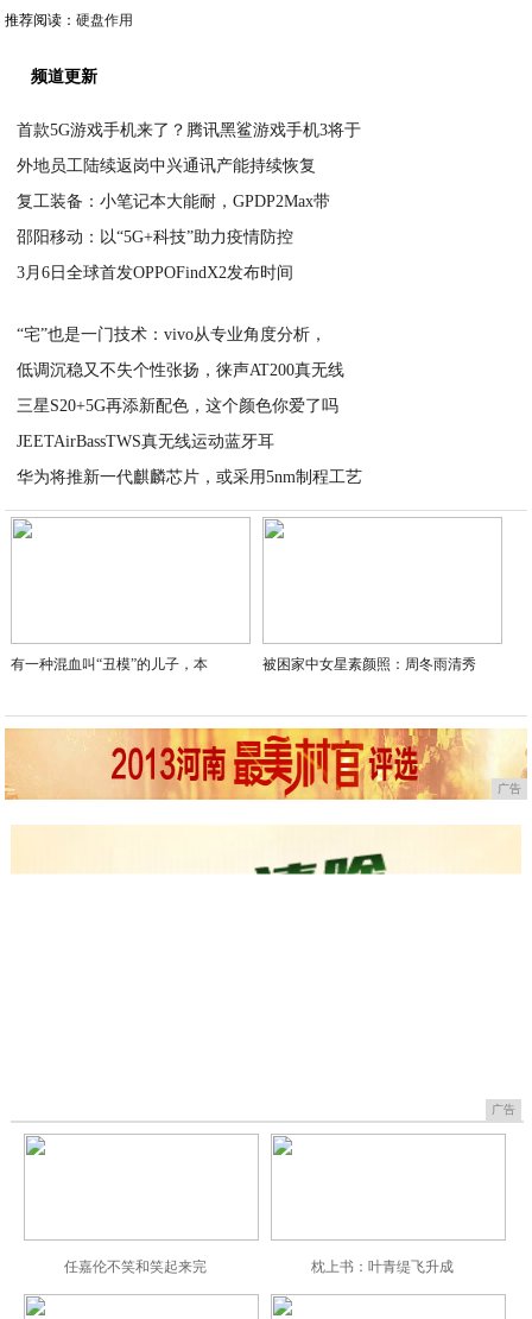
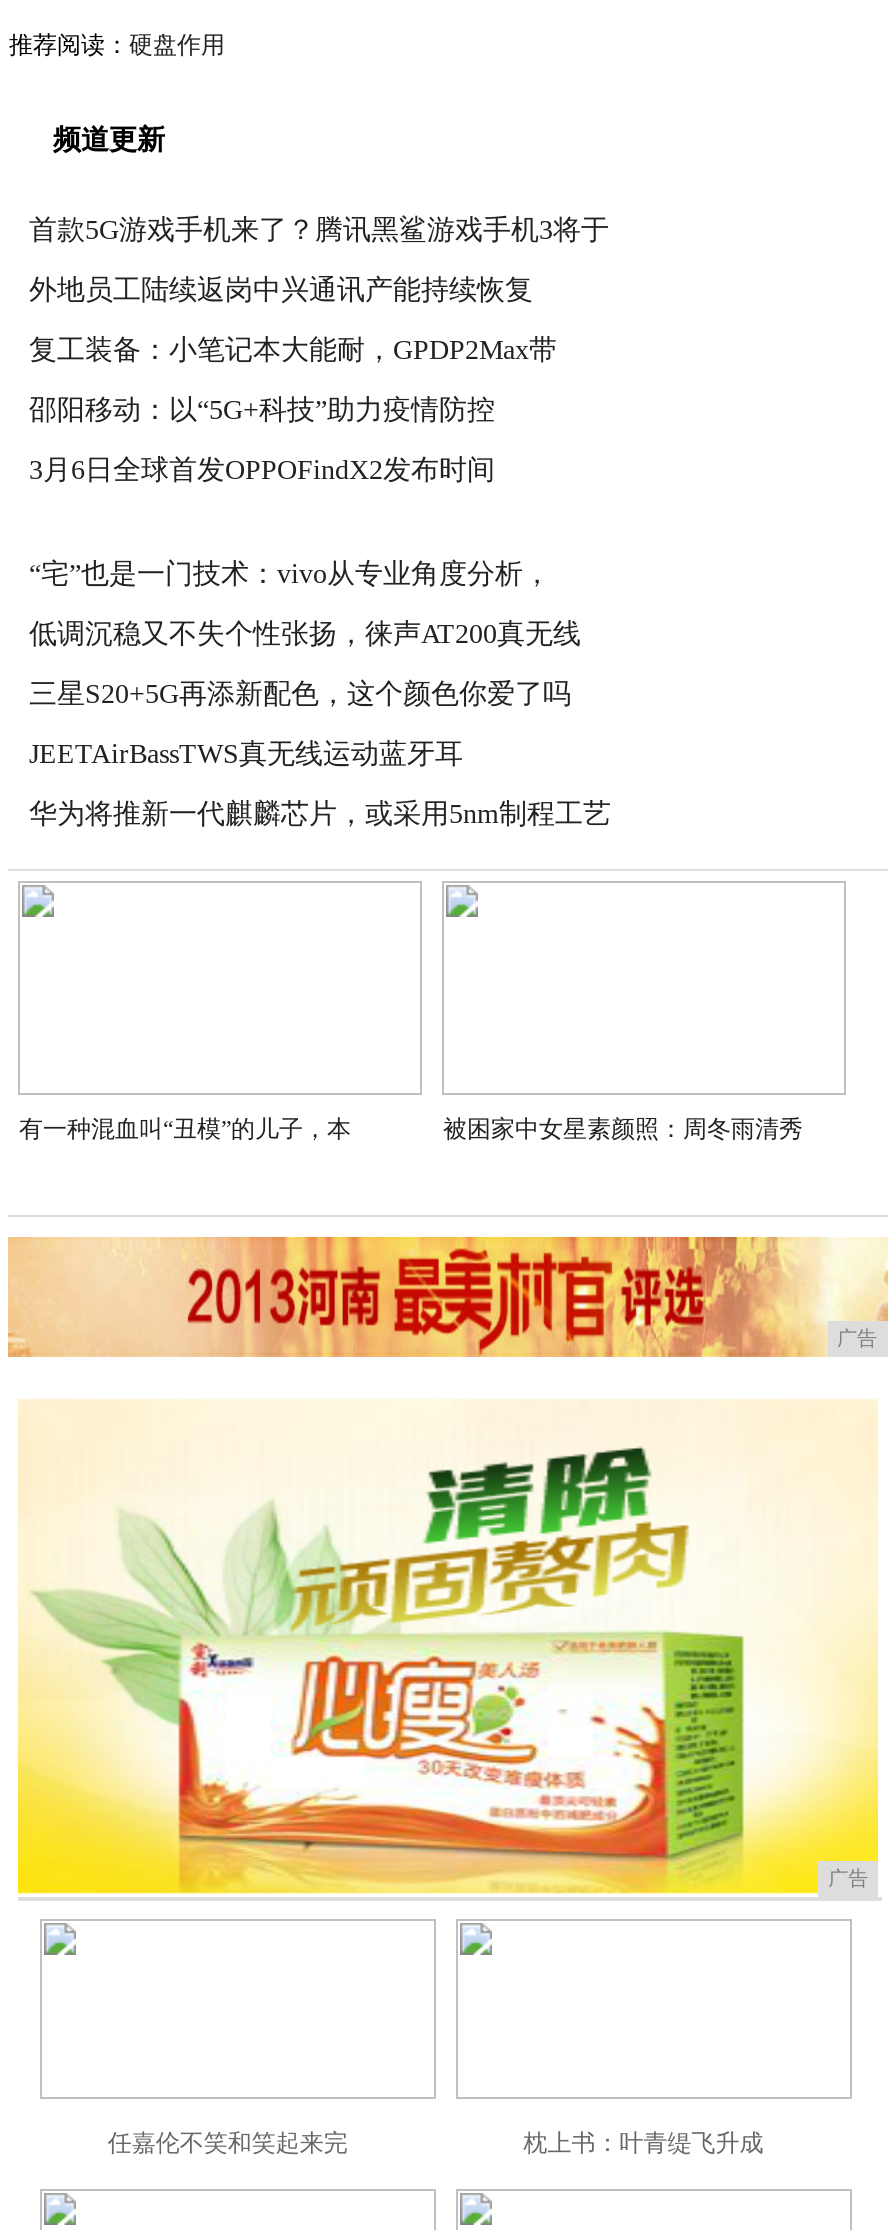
+ [image]
